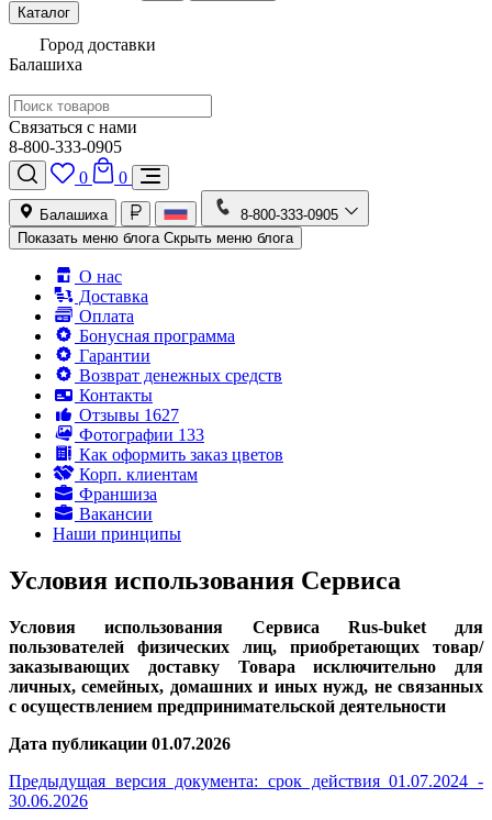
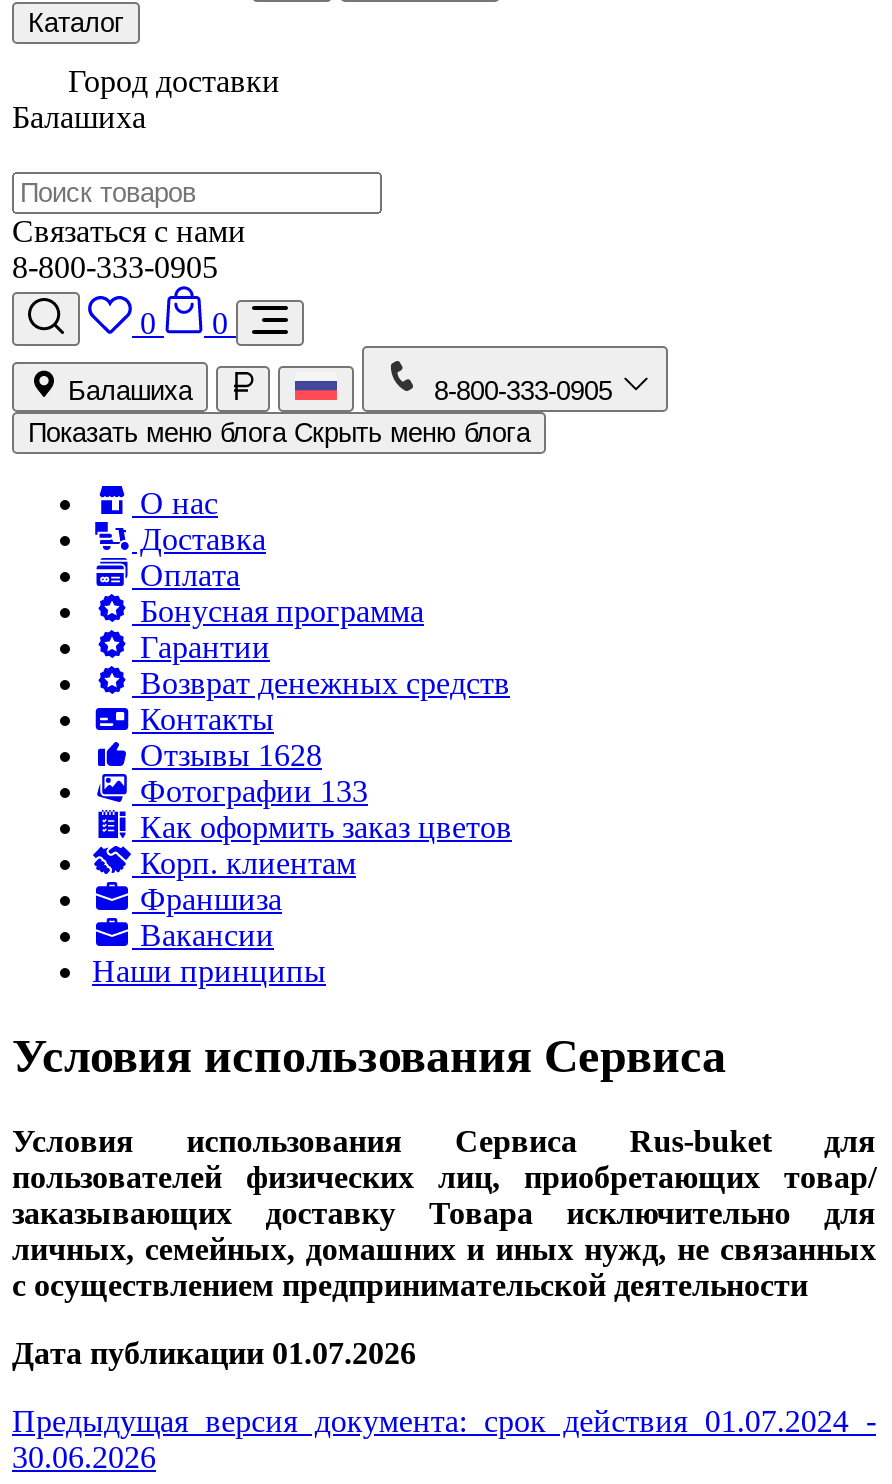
- Отзывы 1627
+ Отзывы 1628
